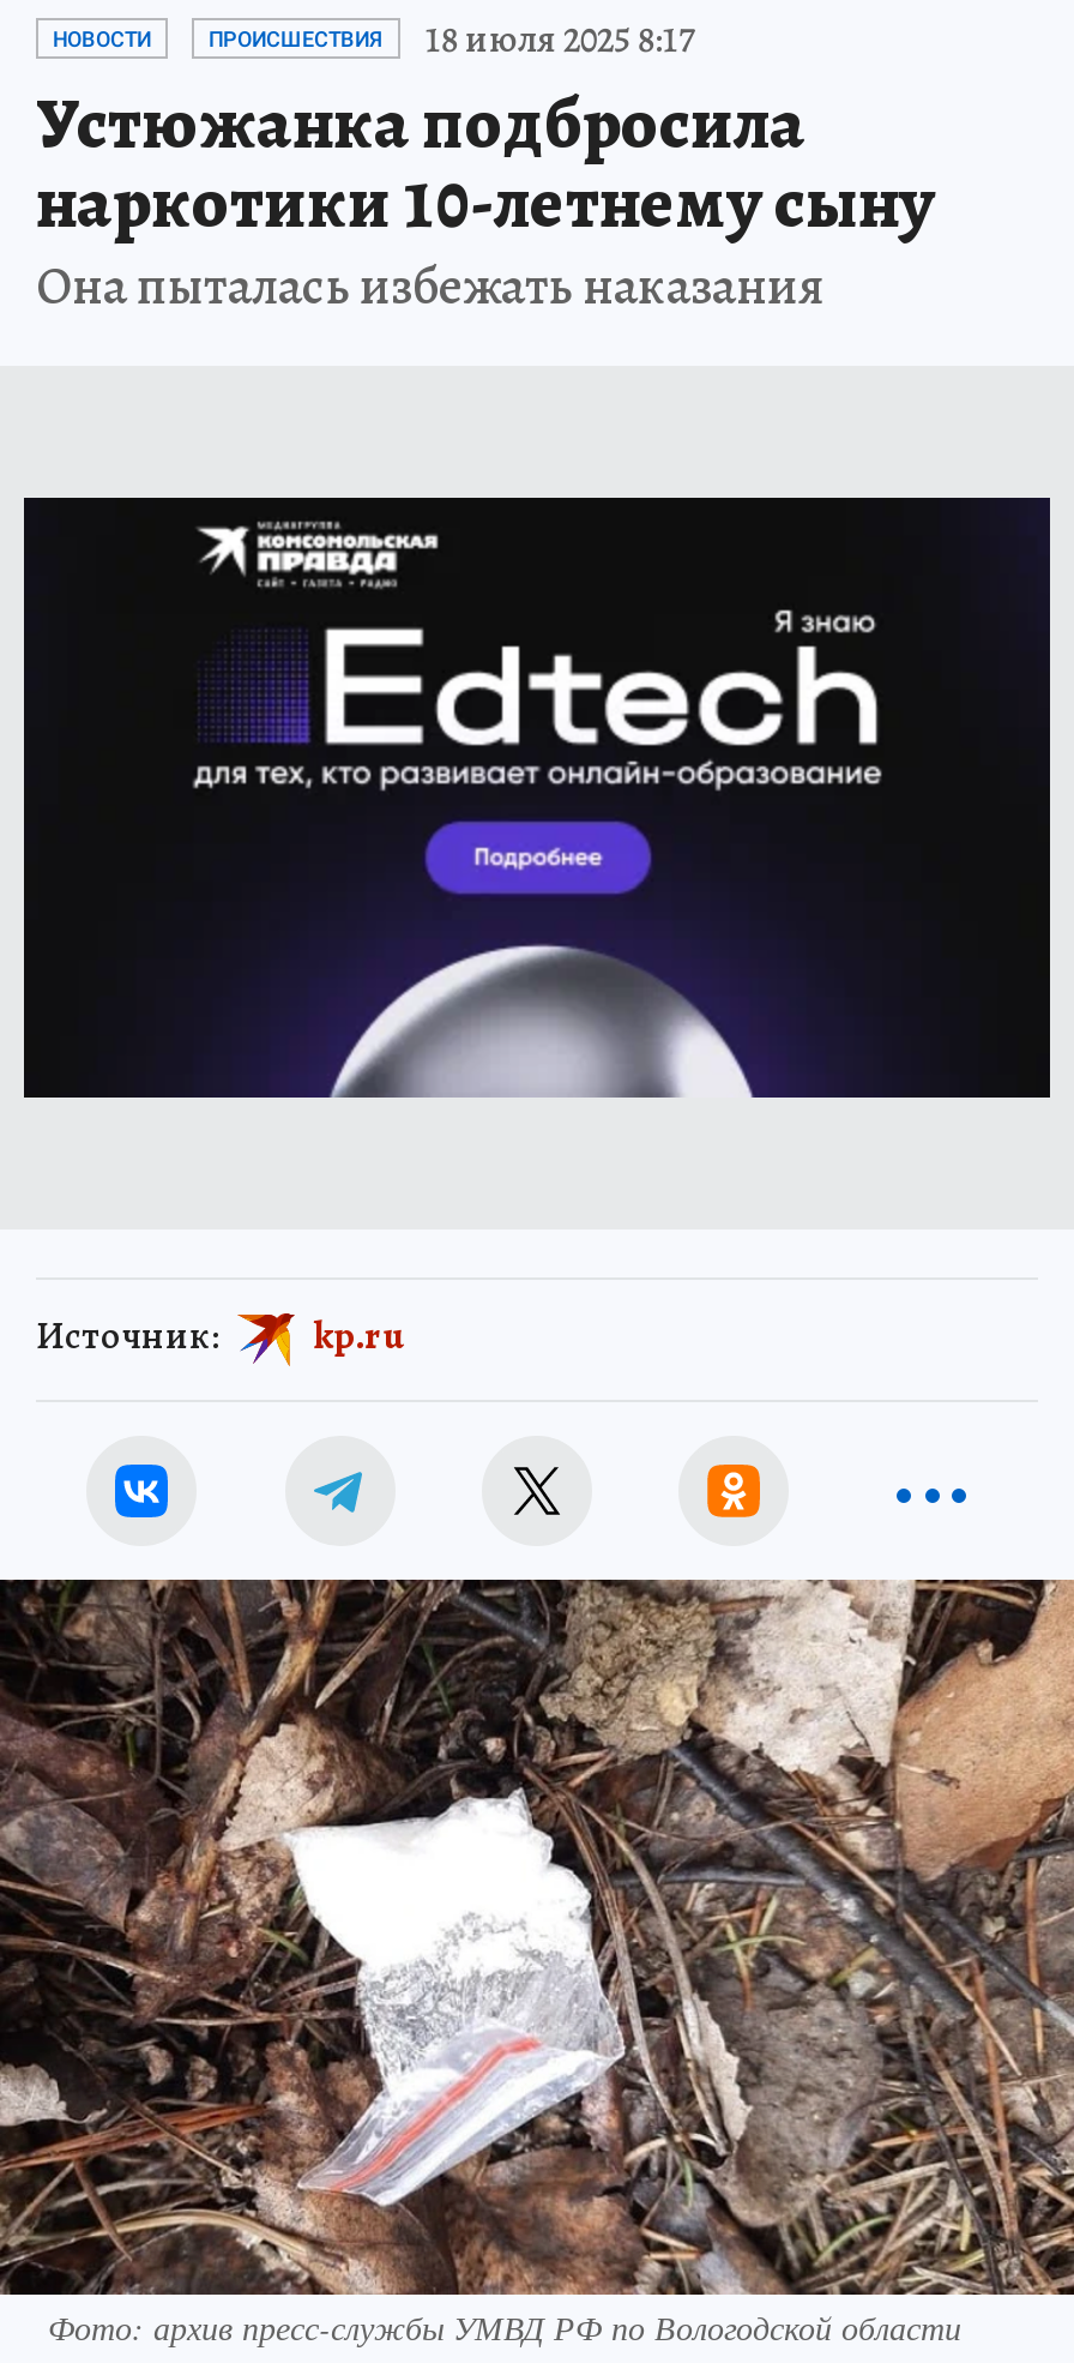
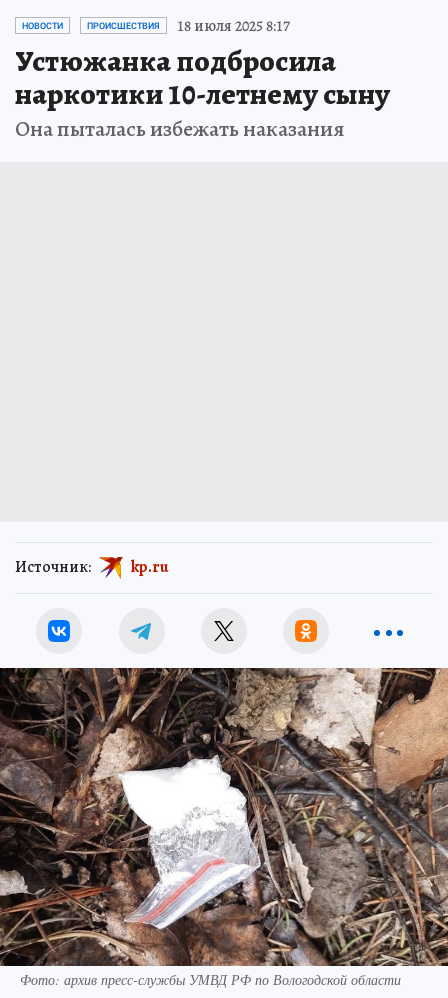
- [image]
